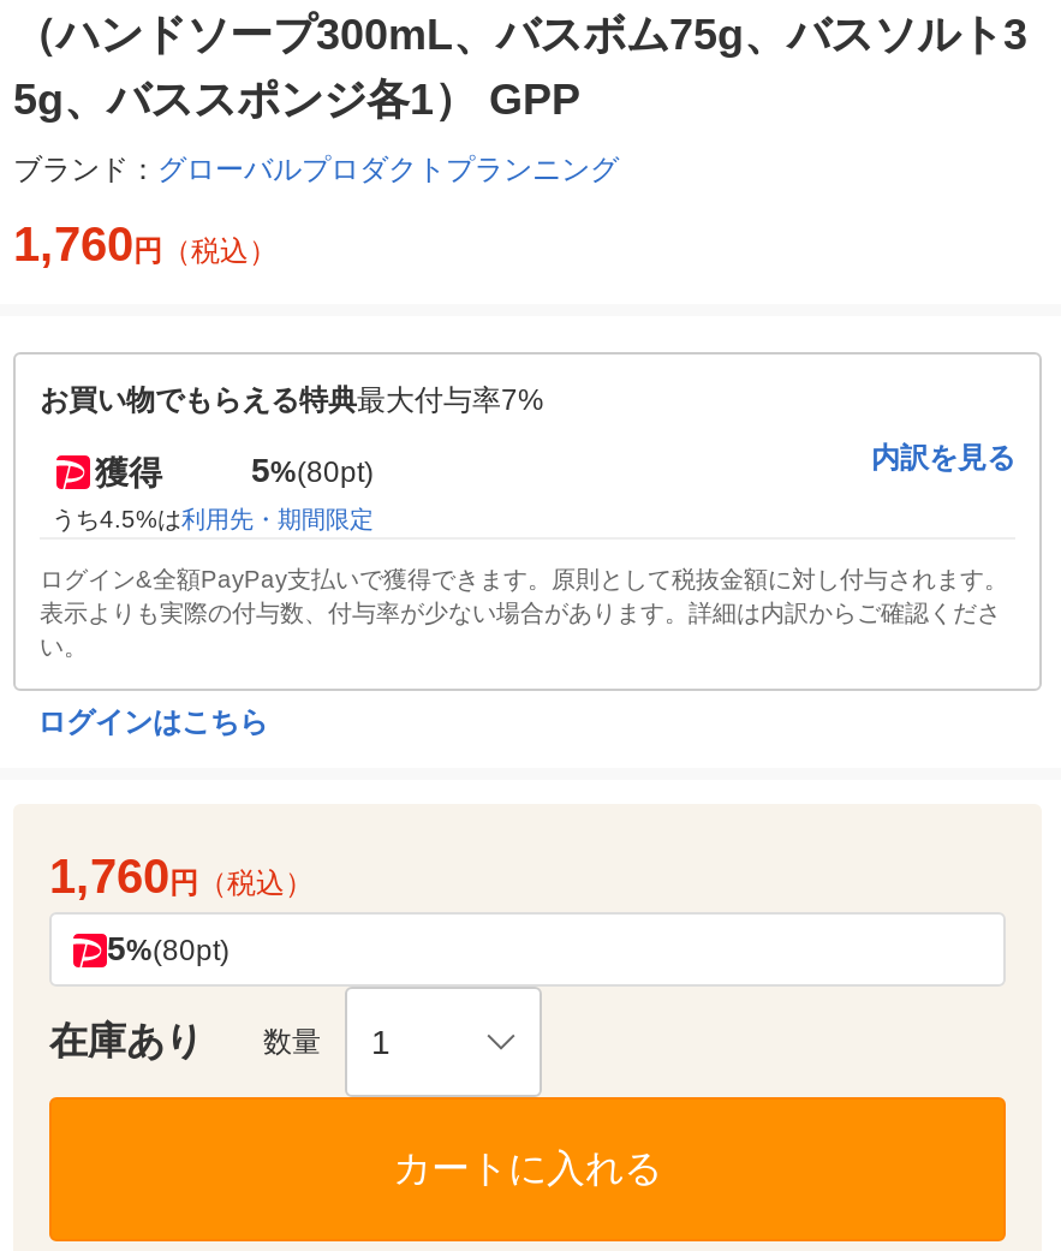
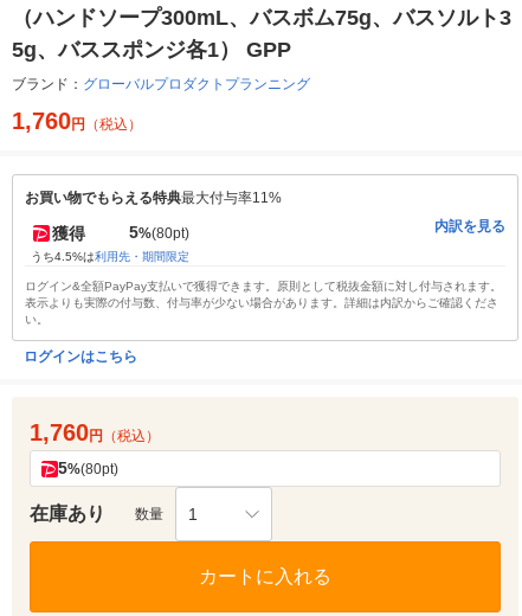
- お買い物でもらえる特典最大付与率7%
+ お買い物でもらえる特典最大付与率11%
